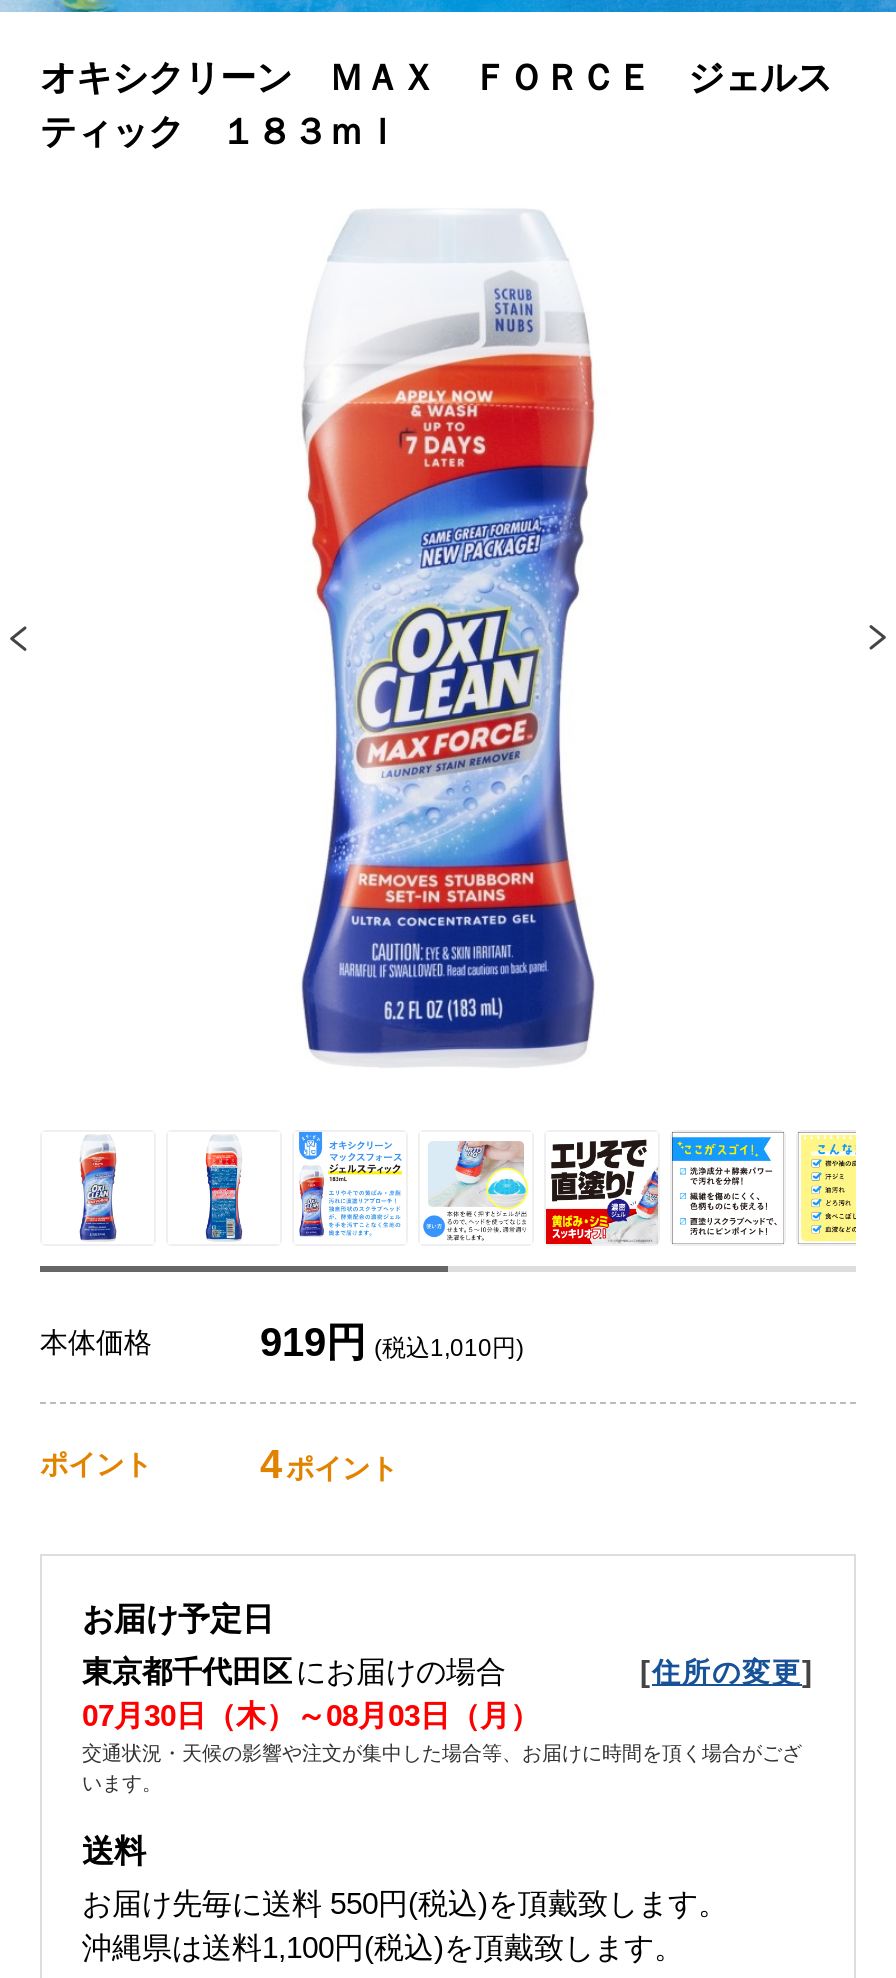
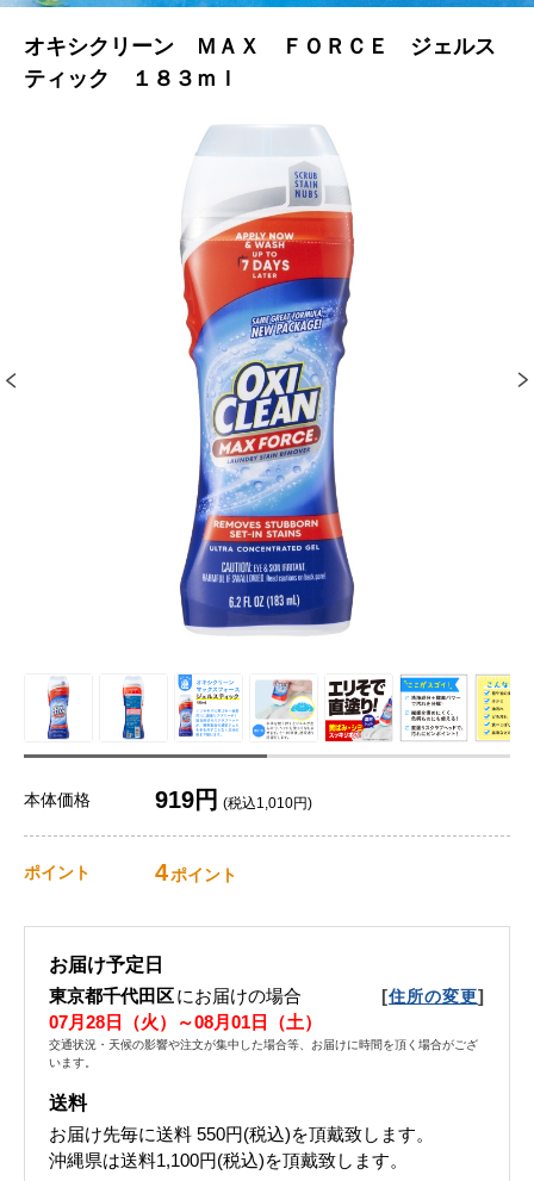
- 07月30日（木）～08月03日（月）
+ 07月28日（火）～08月01日（土）
